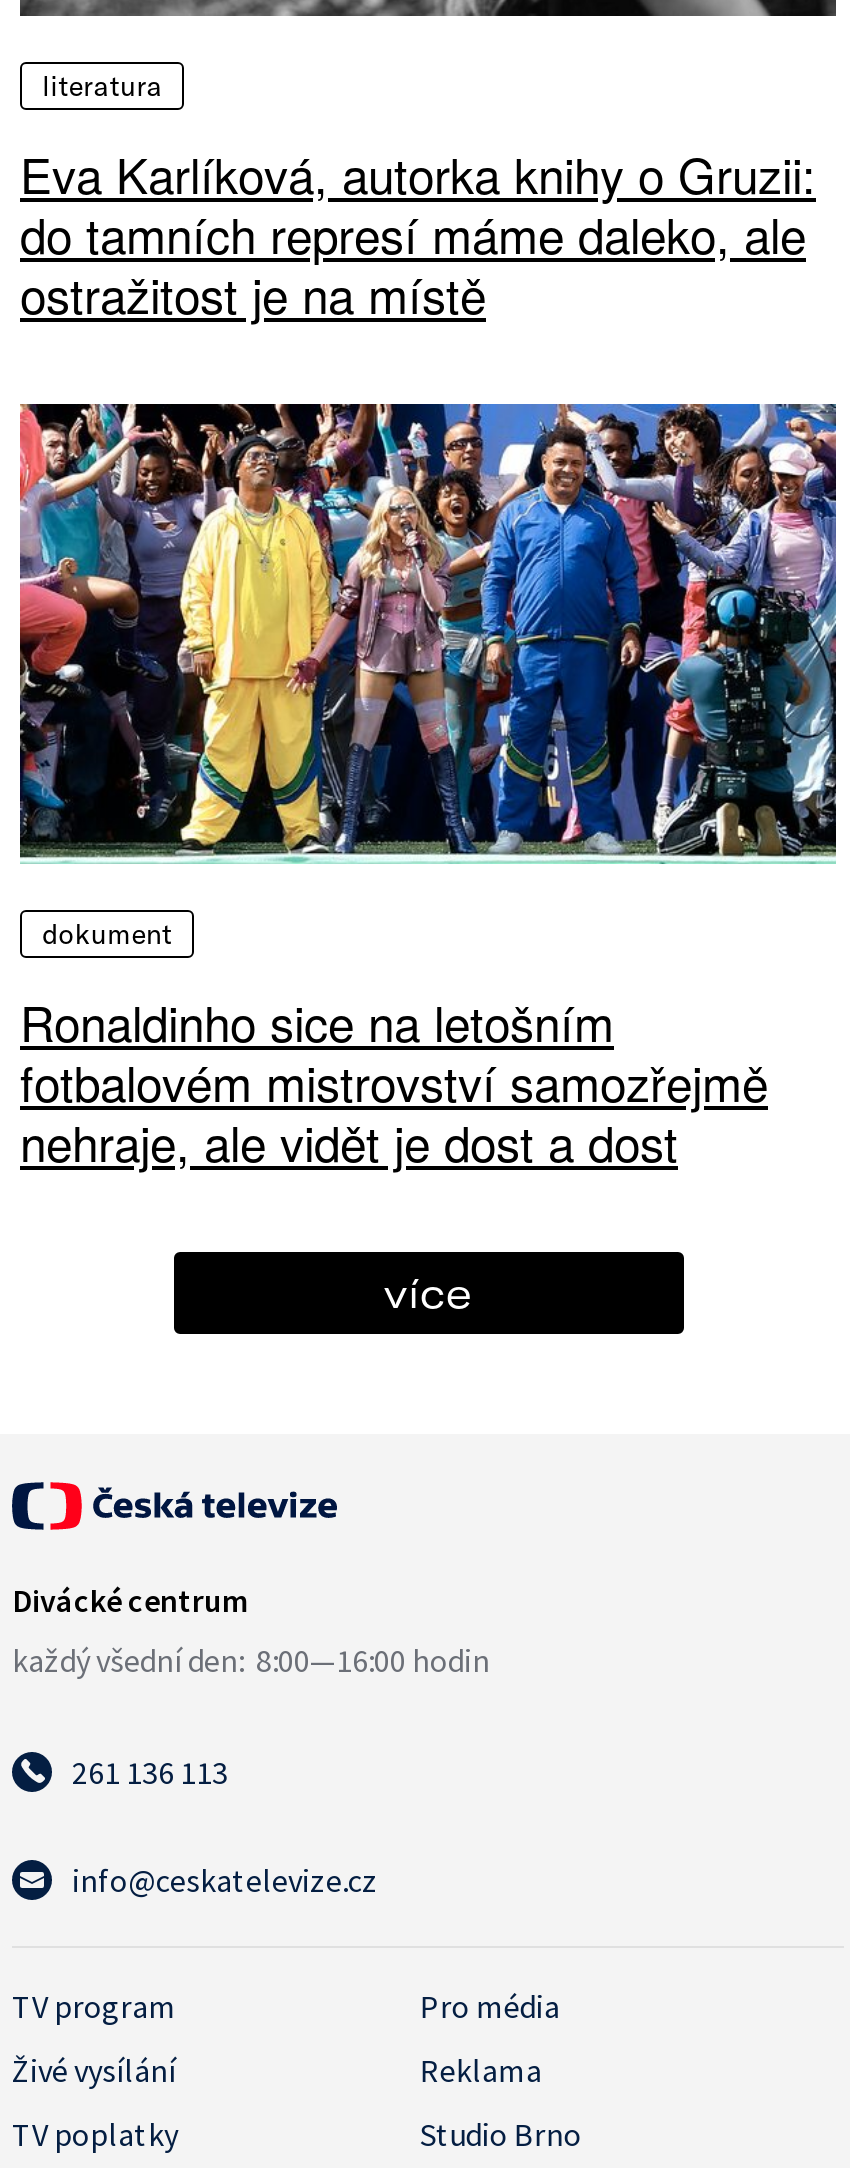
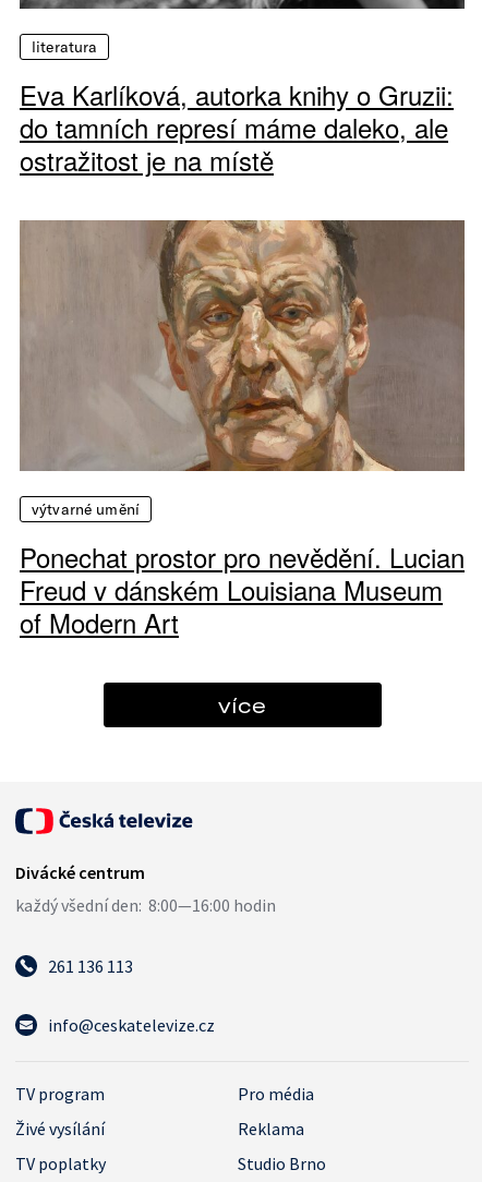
- [image]
- dokument
+ [image]
+ výtvarné umění

- Ronaldinho sice na letošním
- fotbalovém mistrovství samozřejmě
- nehraje, ale vidět je dost a dost
+ Ponechat prostor pro nevědění. Lucian
+ Freud v dánském Louisiana Museum
+ of Modern Art
